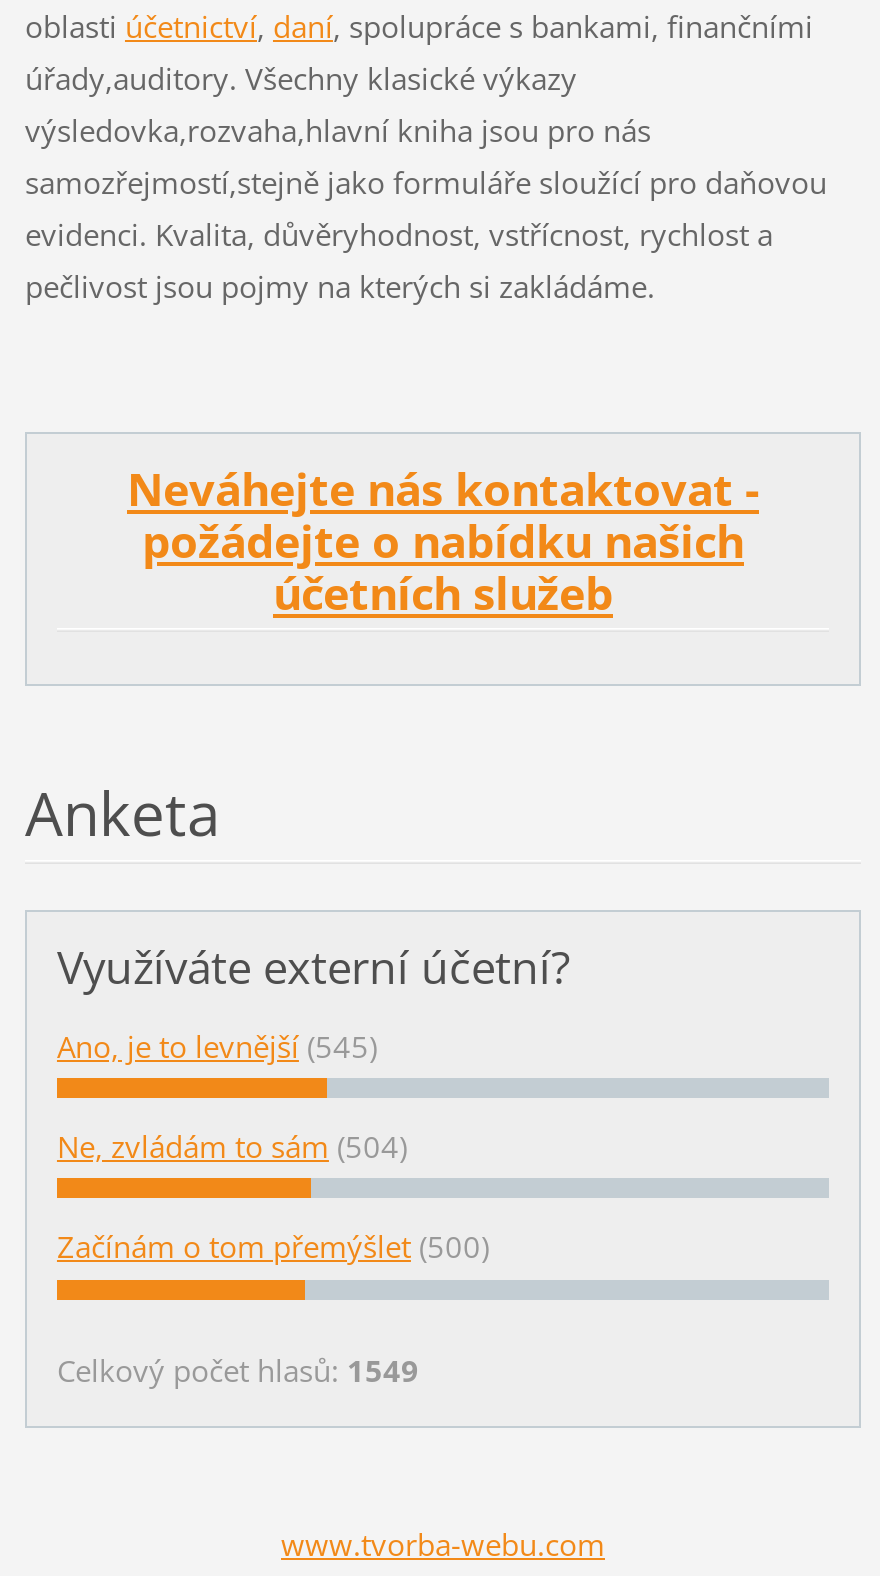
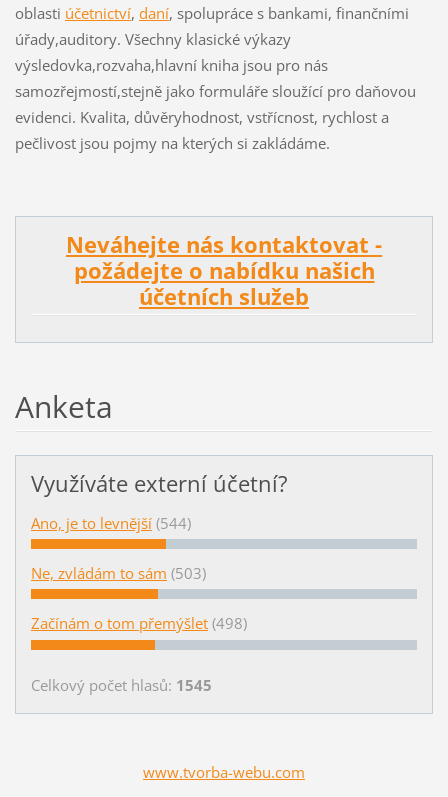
- Ano, je to levnější (545)
+ Ano, je to levnější (544)

- Ne, zvládám to sám (504)
+ Ne, zvládám to sám (503)

- Začínám o tom přemýšlet (500)
+ Začínám o tom přemýšlet (498)

- Celkový počet hlasů: 1549
+ Celkový počet hlasů: 1545
